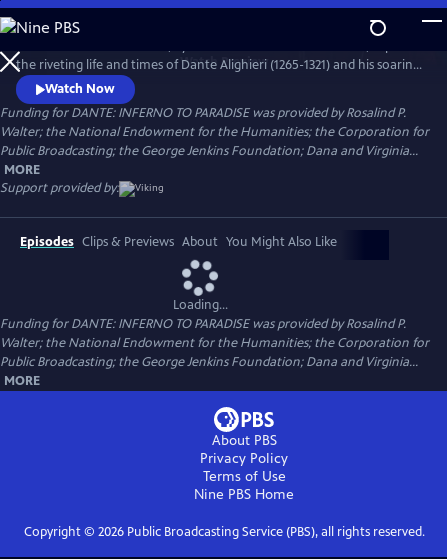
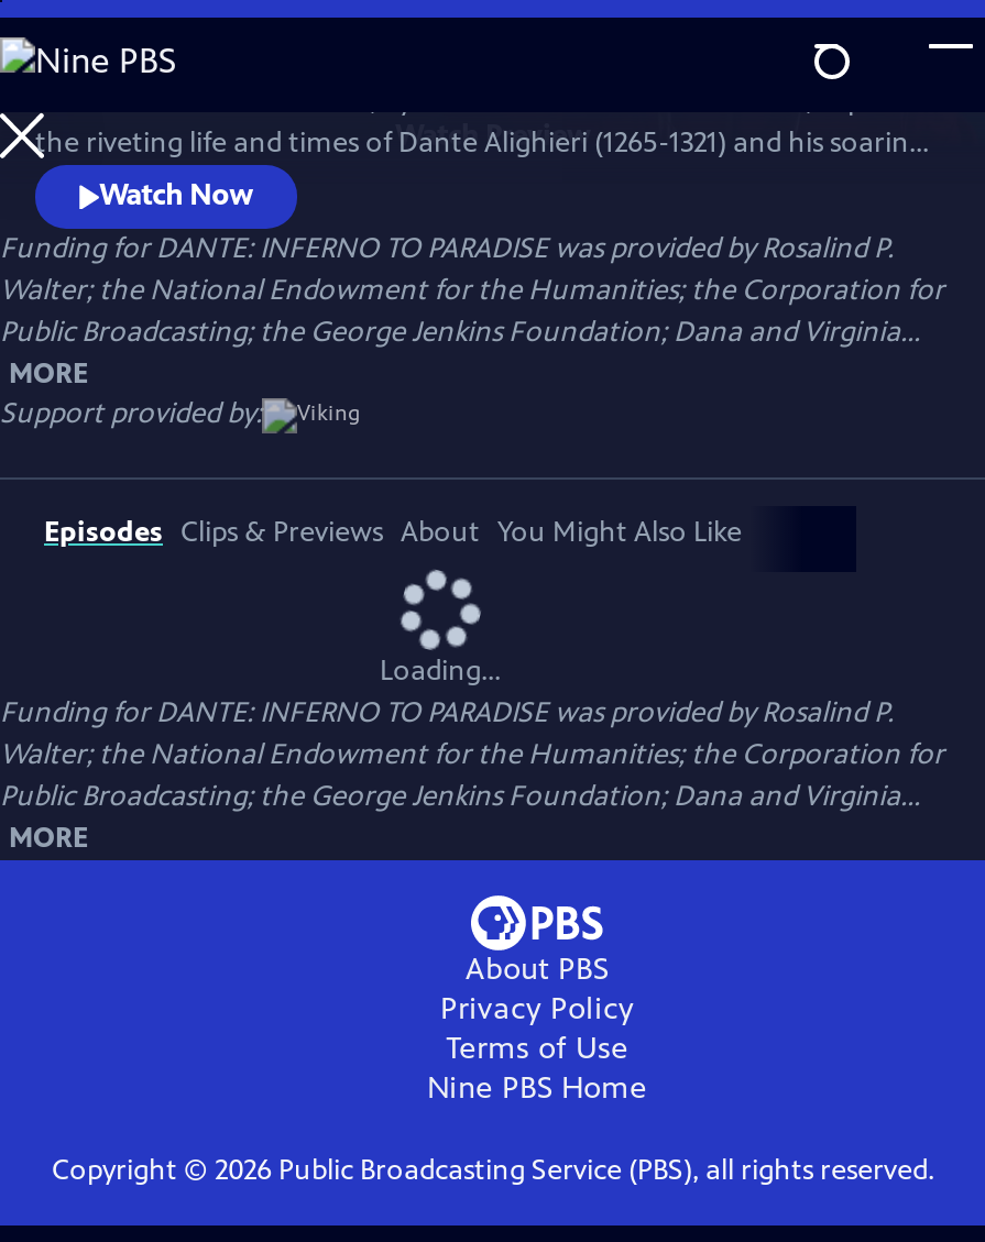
- [image]
+ [image]
